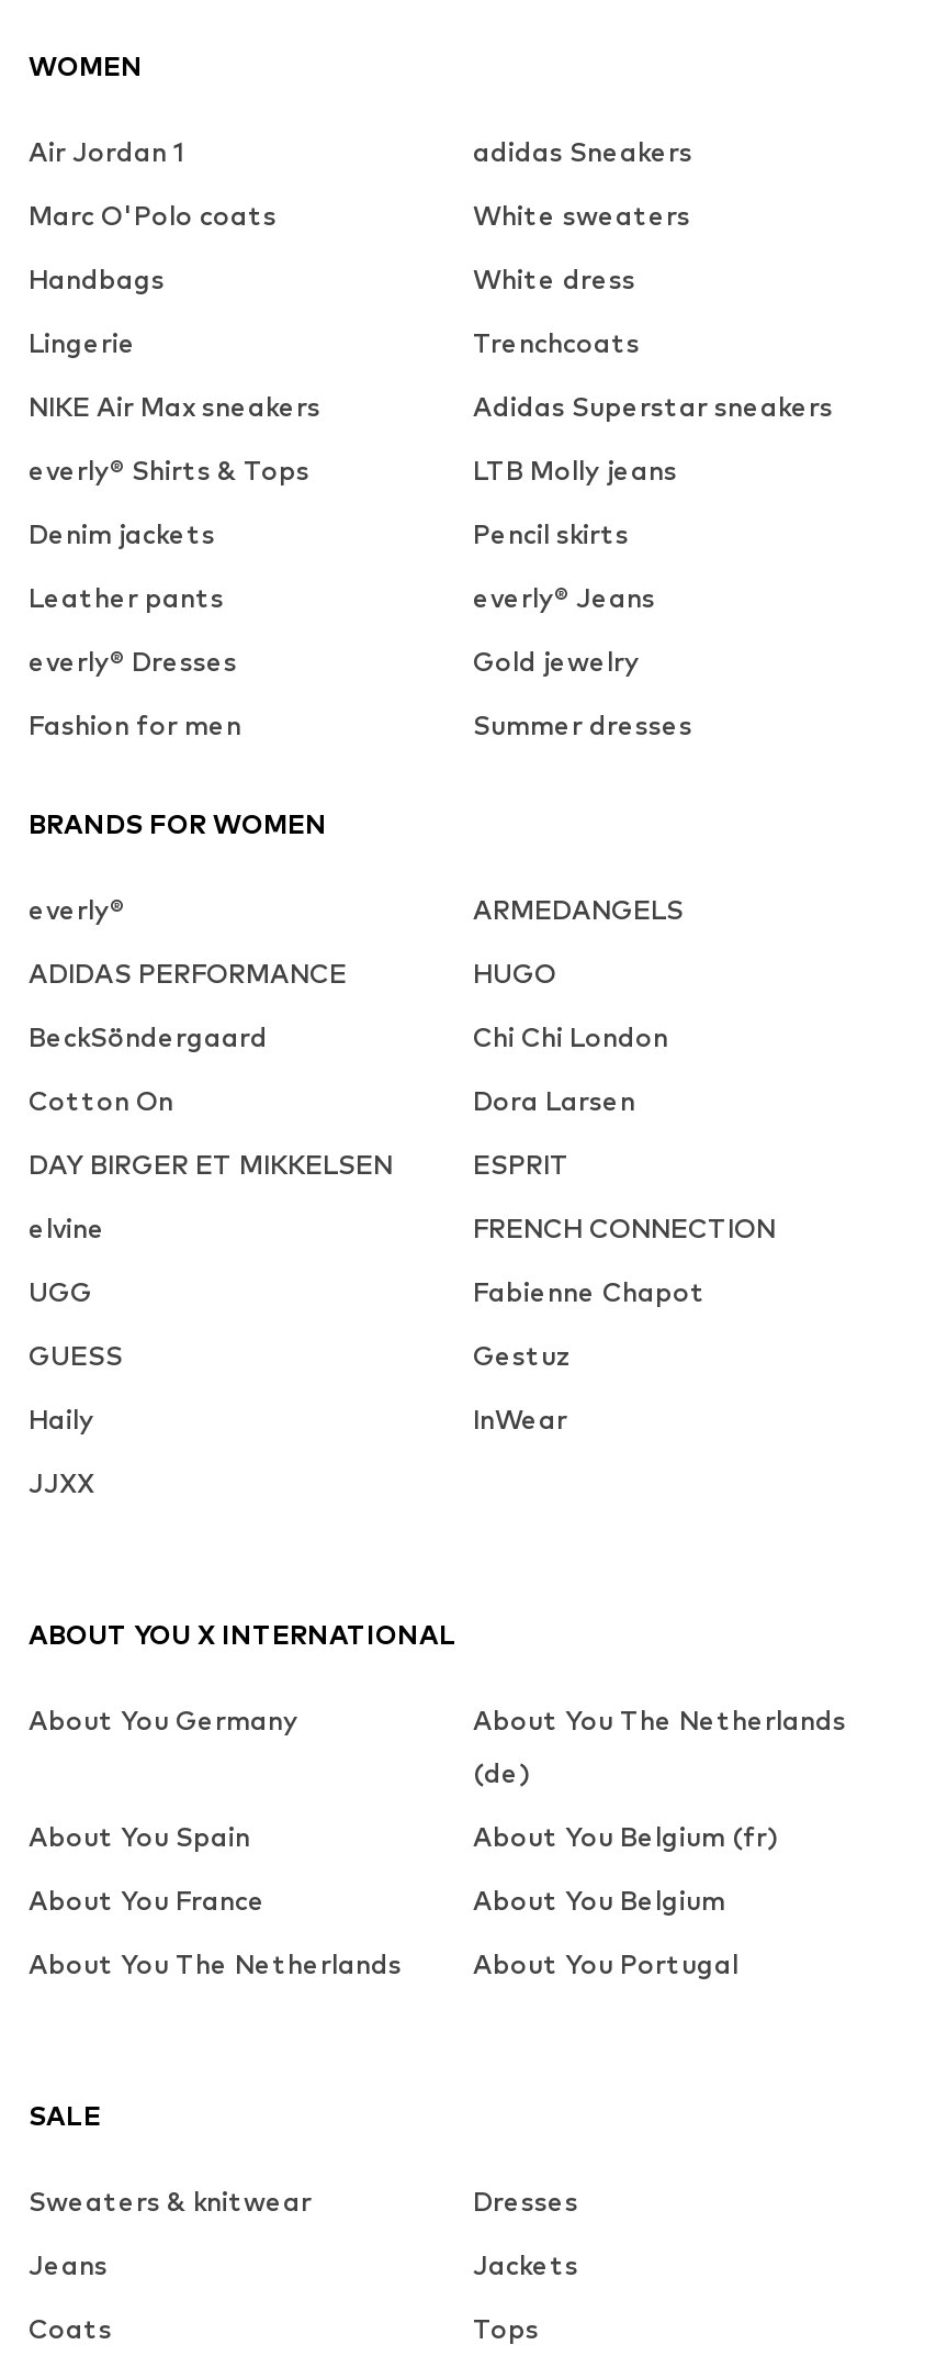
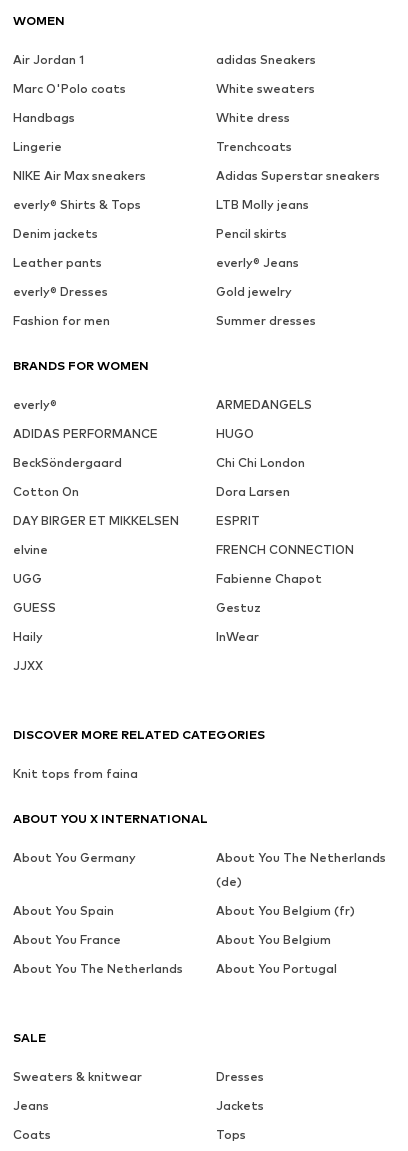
+ DISCOVER MORE RELATED CATEGORIES
+ Knit tops from faina
